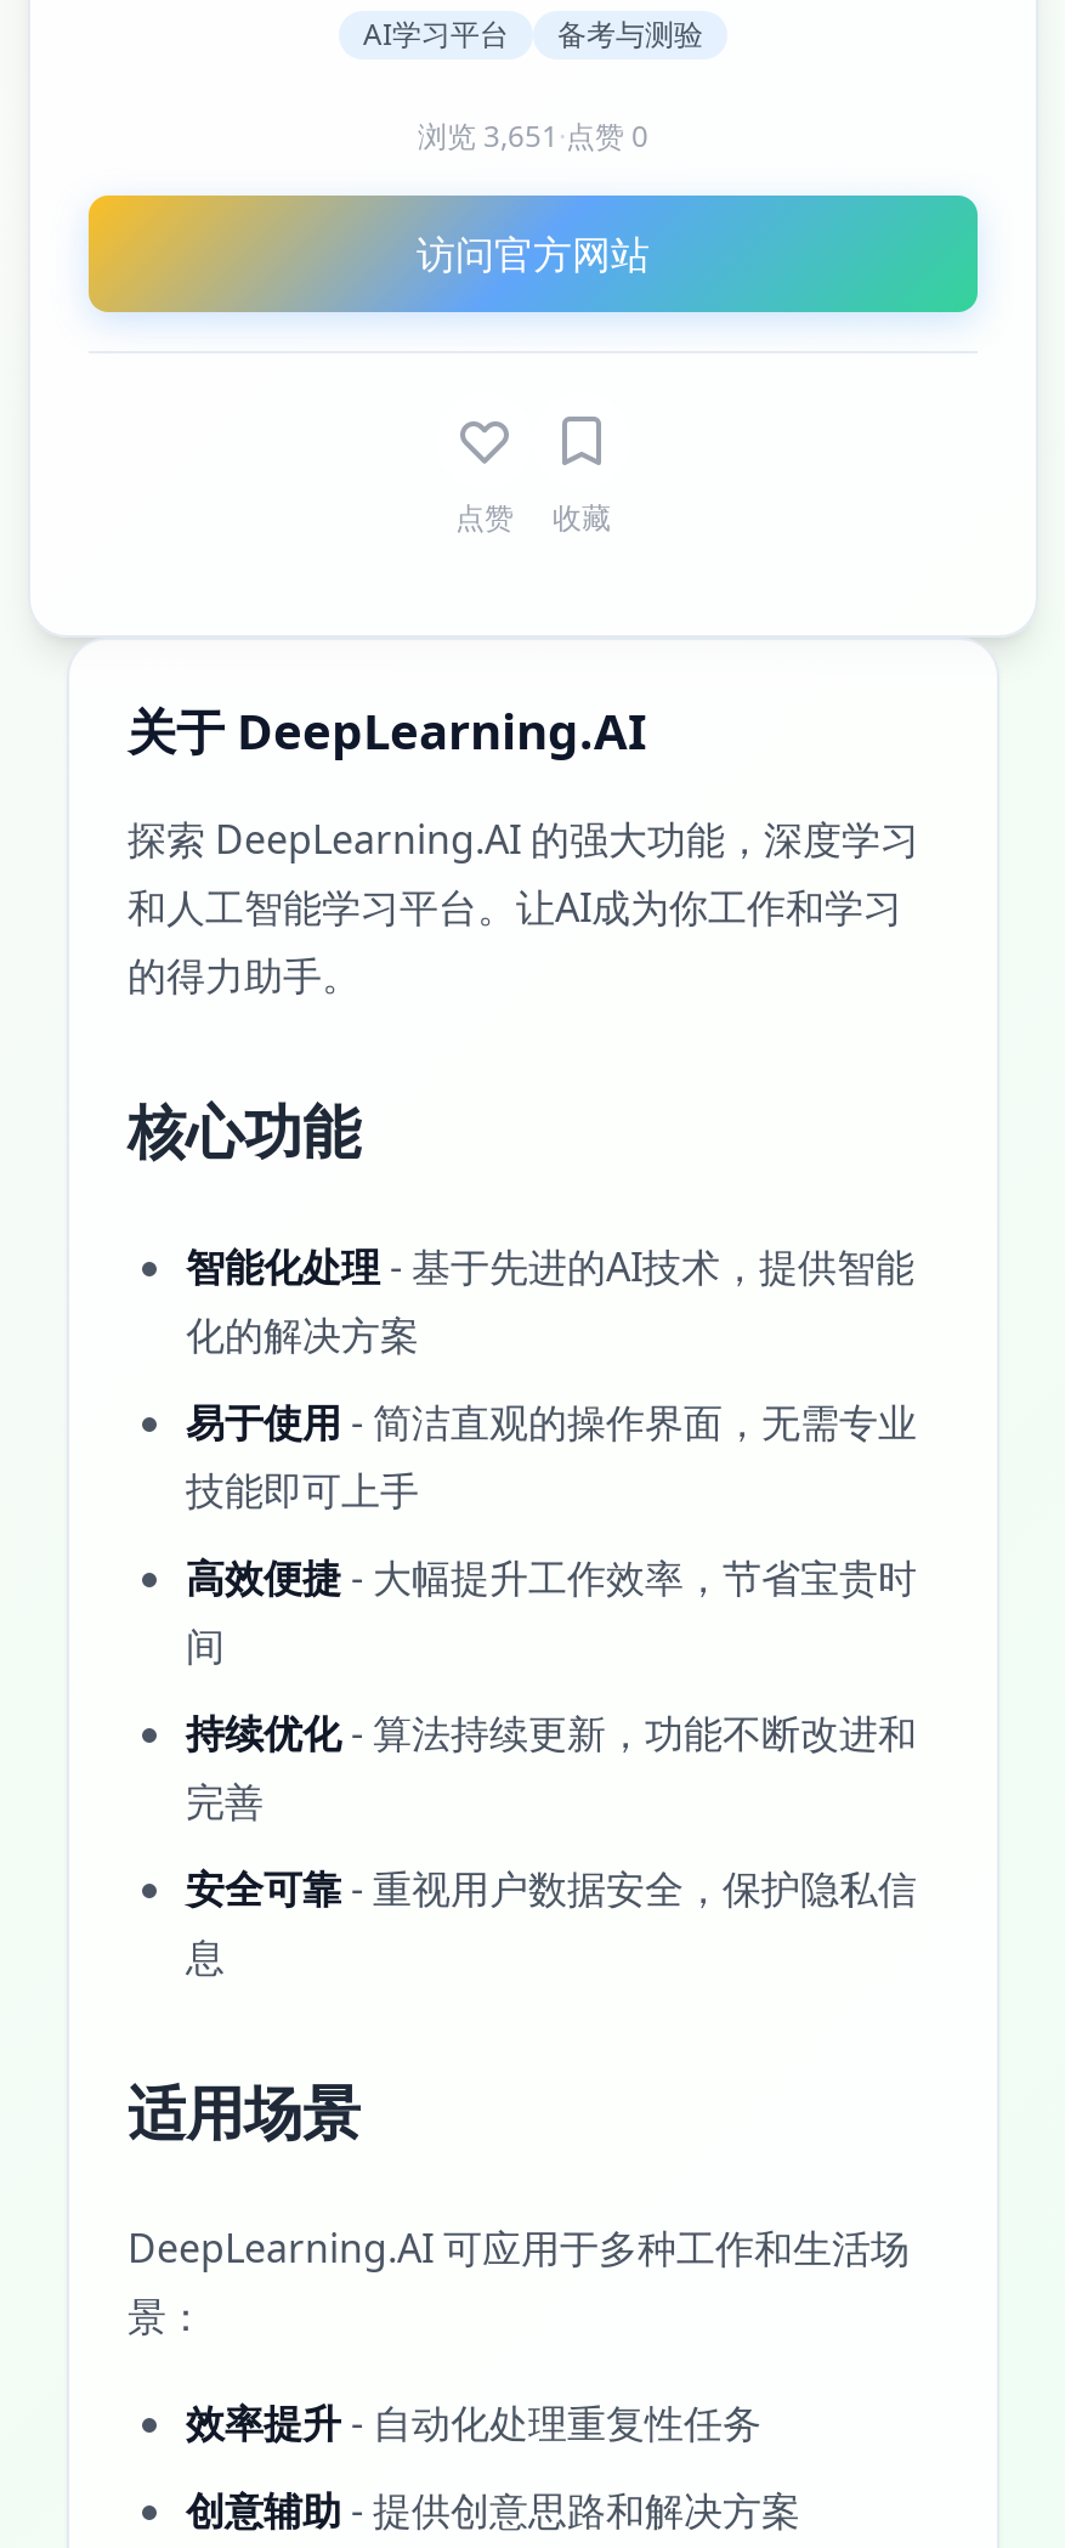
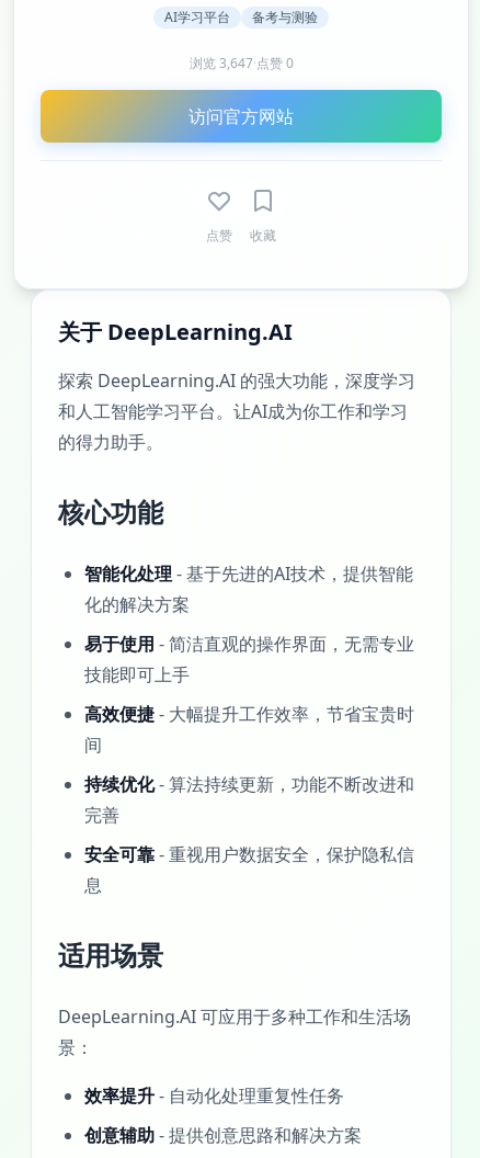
- 浏览3,651 ·点赞0
+ 浏览3,647 ·点赞0
